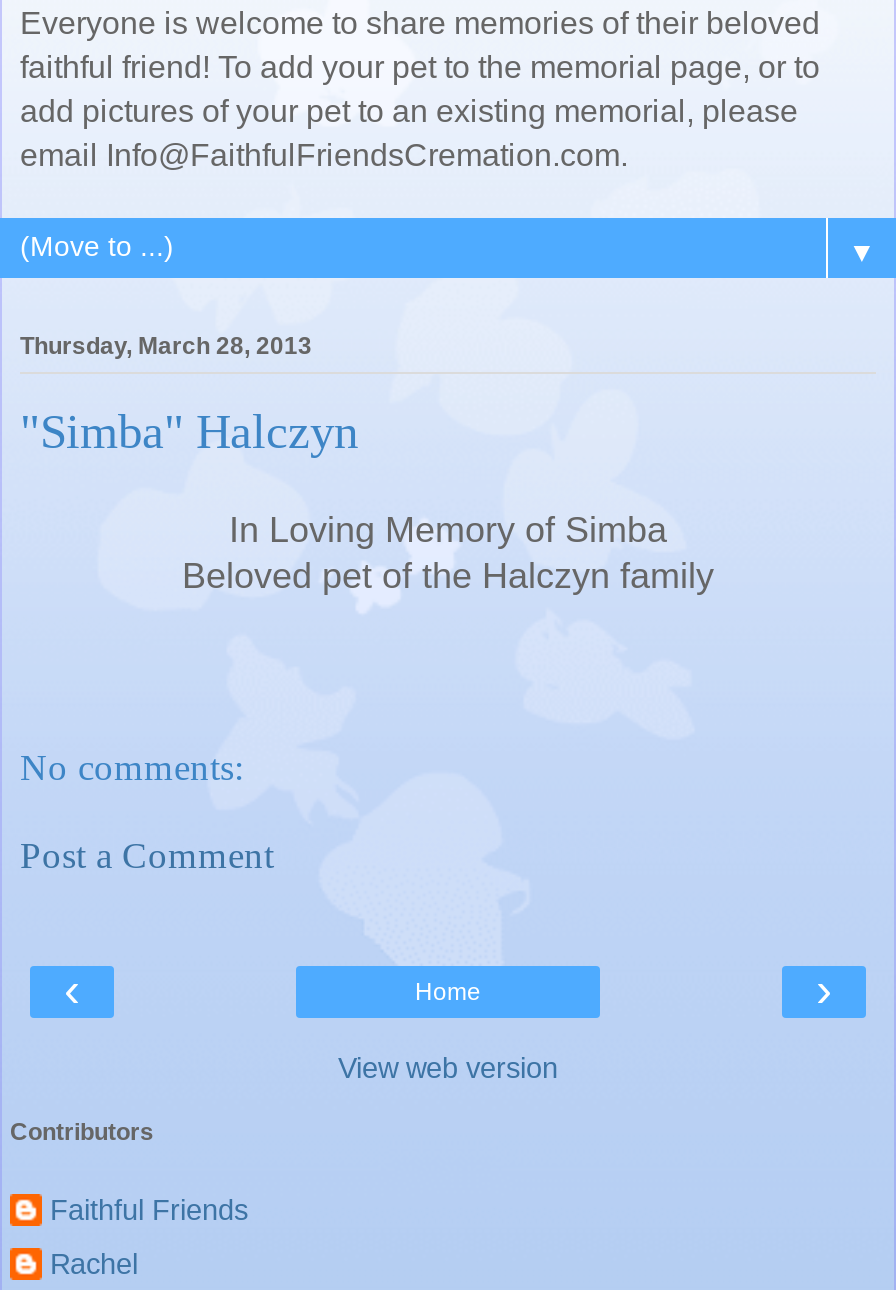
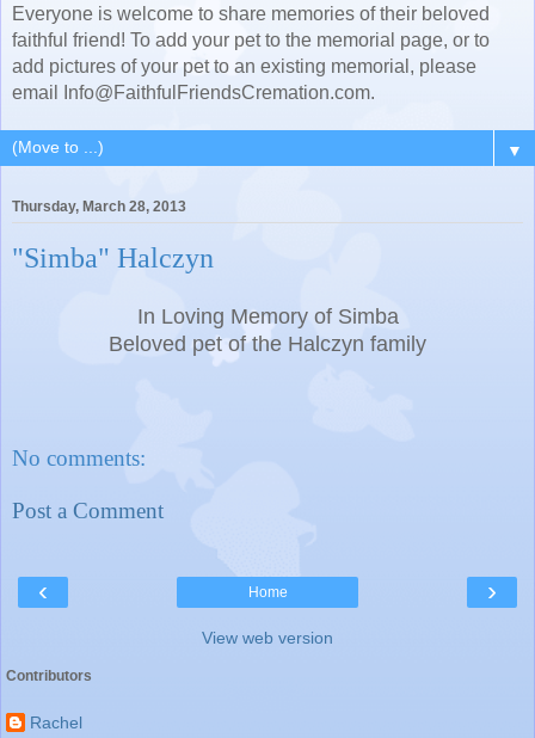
- Faithful Friends
